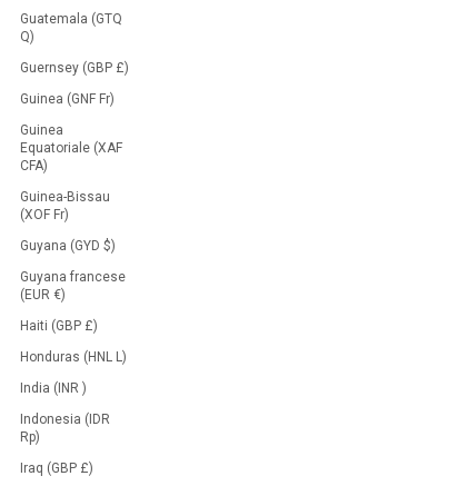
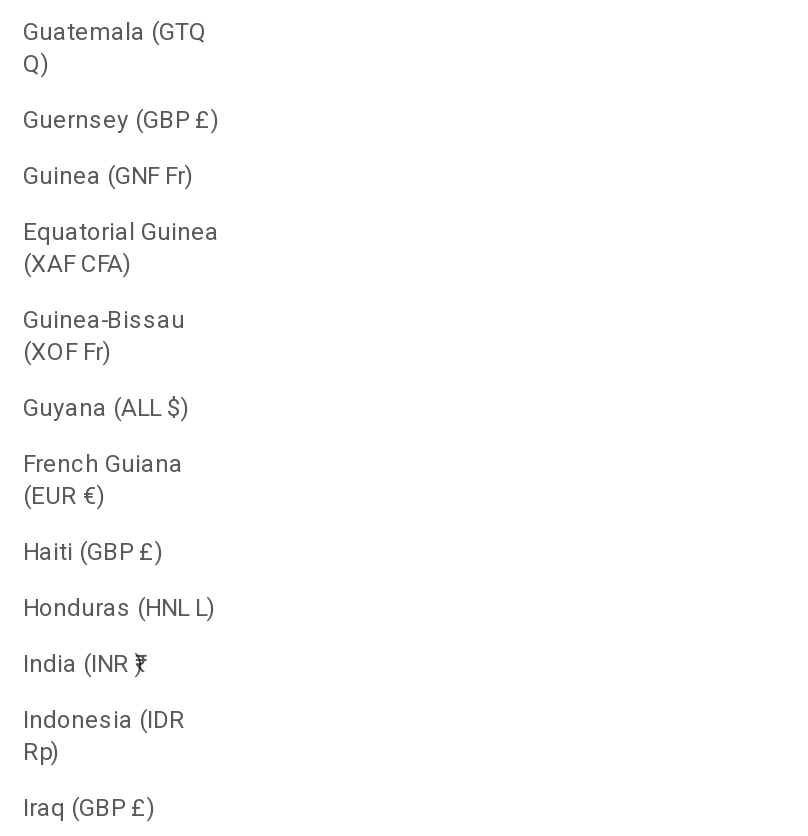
- Guinea
- Equatoriale (XAF
- CFA)
+ Equatorial Guinea
+ (XAF CFA)

- Guyana (GYD $)
+ Guyana (ALL $)

- Guyana francese
+ French Guiana
